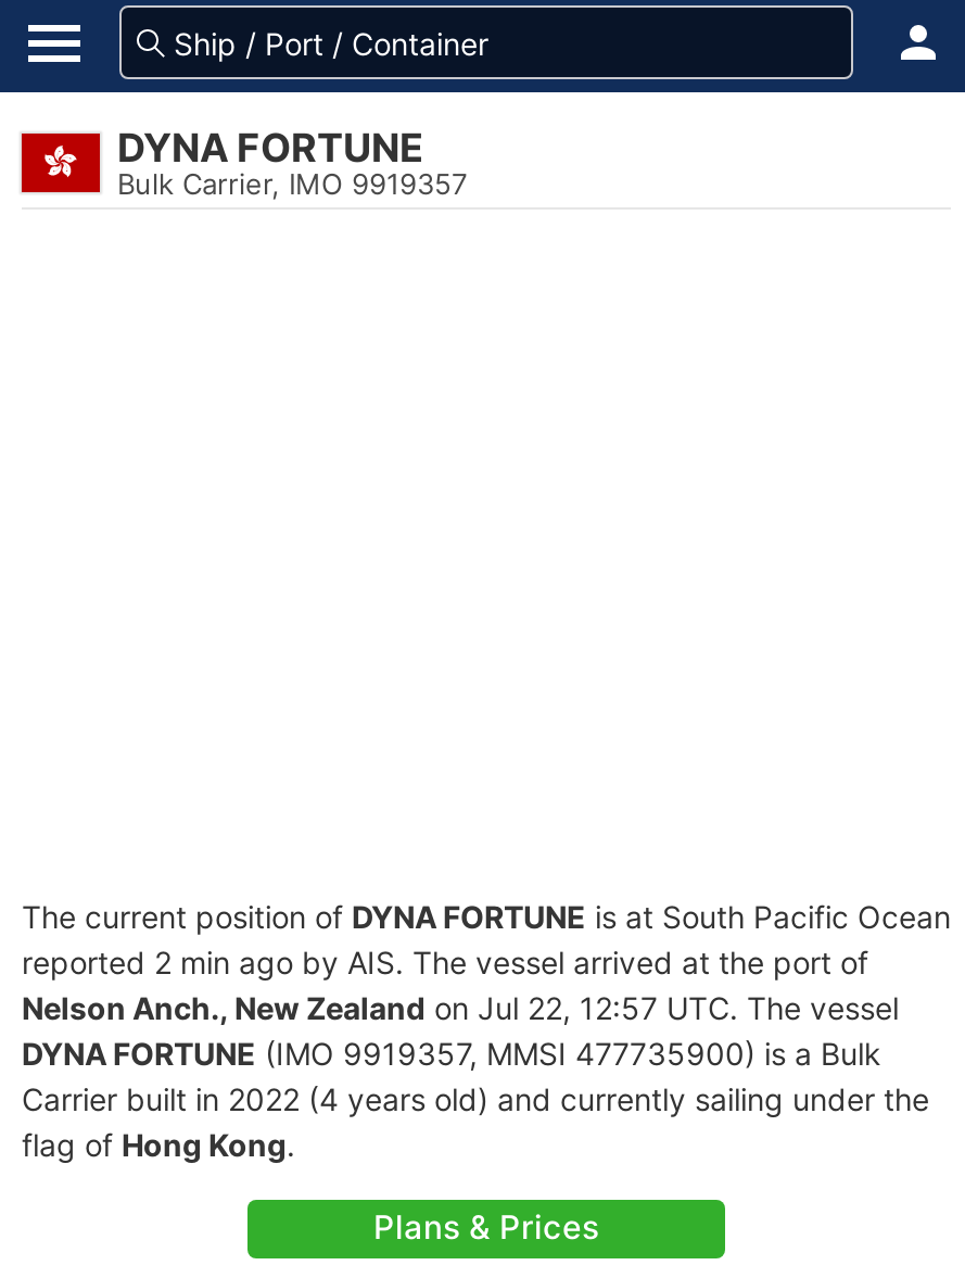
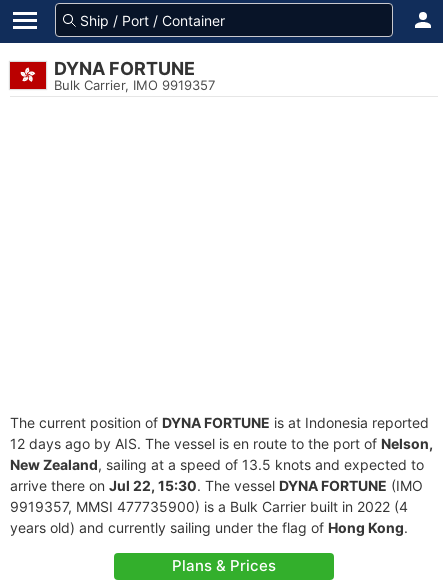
- The current position of DYNA FORTUNE is at South Pacific Ocean
- reported 2 min ago by AIS. The vessel arrived at the port of
- Nelson Anch., New Zealand on Jul 22, 12:57 UTC. The vessel
- DYNA FORTUNE (IMO 9919357, MMSI 477735900) is a Bulk
- Carrier built in 2022 (4 years old) and currently sailing under the
- flag of Hong Kong.
+ The current position of DYNA FORTUNE is at Indonesia reported
+ 12 days ago by AIS. The vessel is en route to the port of Nelson,
+ New Zealand, sailing at a speed of 13.5 knots and expected to
+ arrive there on Jul 22, 15:30. The vessel DYNA FORTUNE (IMO
+ 9919357, MMSI 477735900) is a Bulk Carrier built in 2022 (4
+ years old) and currently sailing under the flag of Hong Kong.
